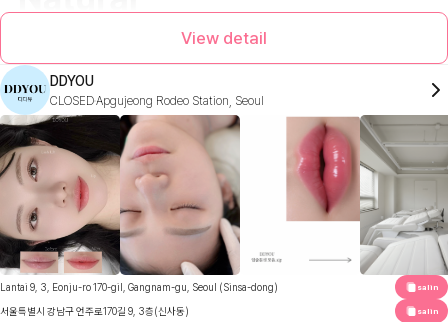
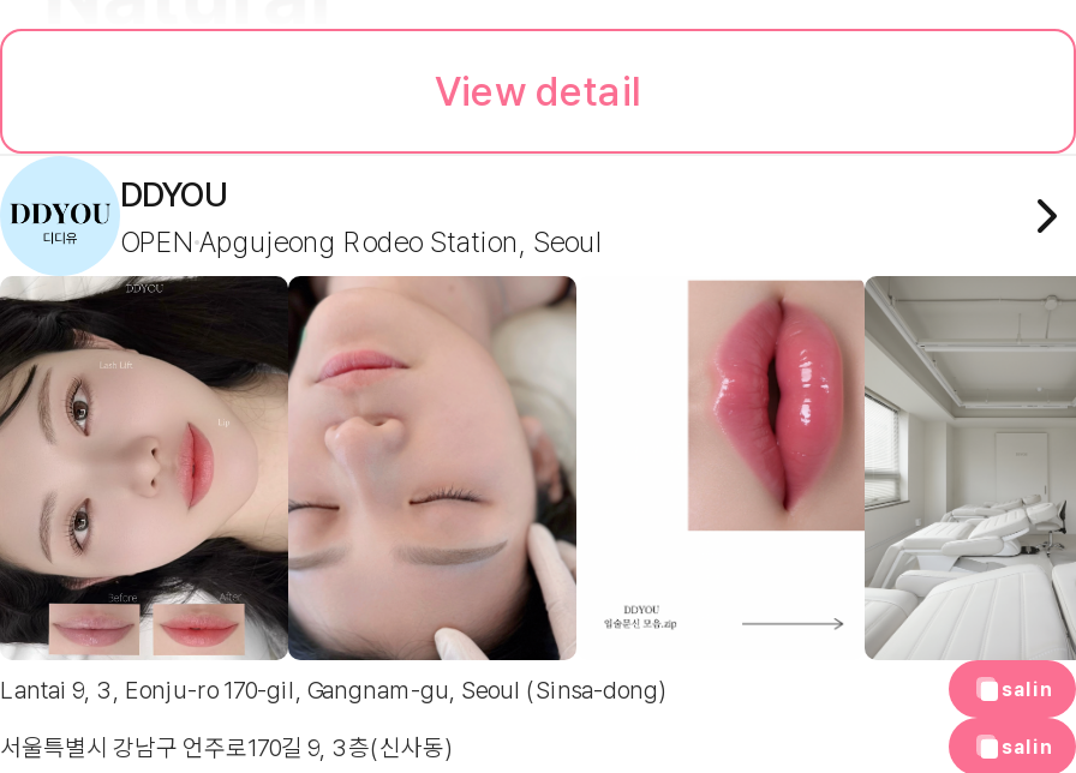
- CLOSED Apgujeong Rodeo Station, Seoul
+ OPEN Apgujeong Rodeo Station, Seoul
